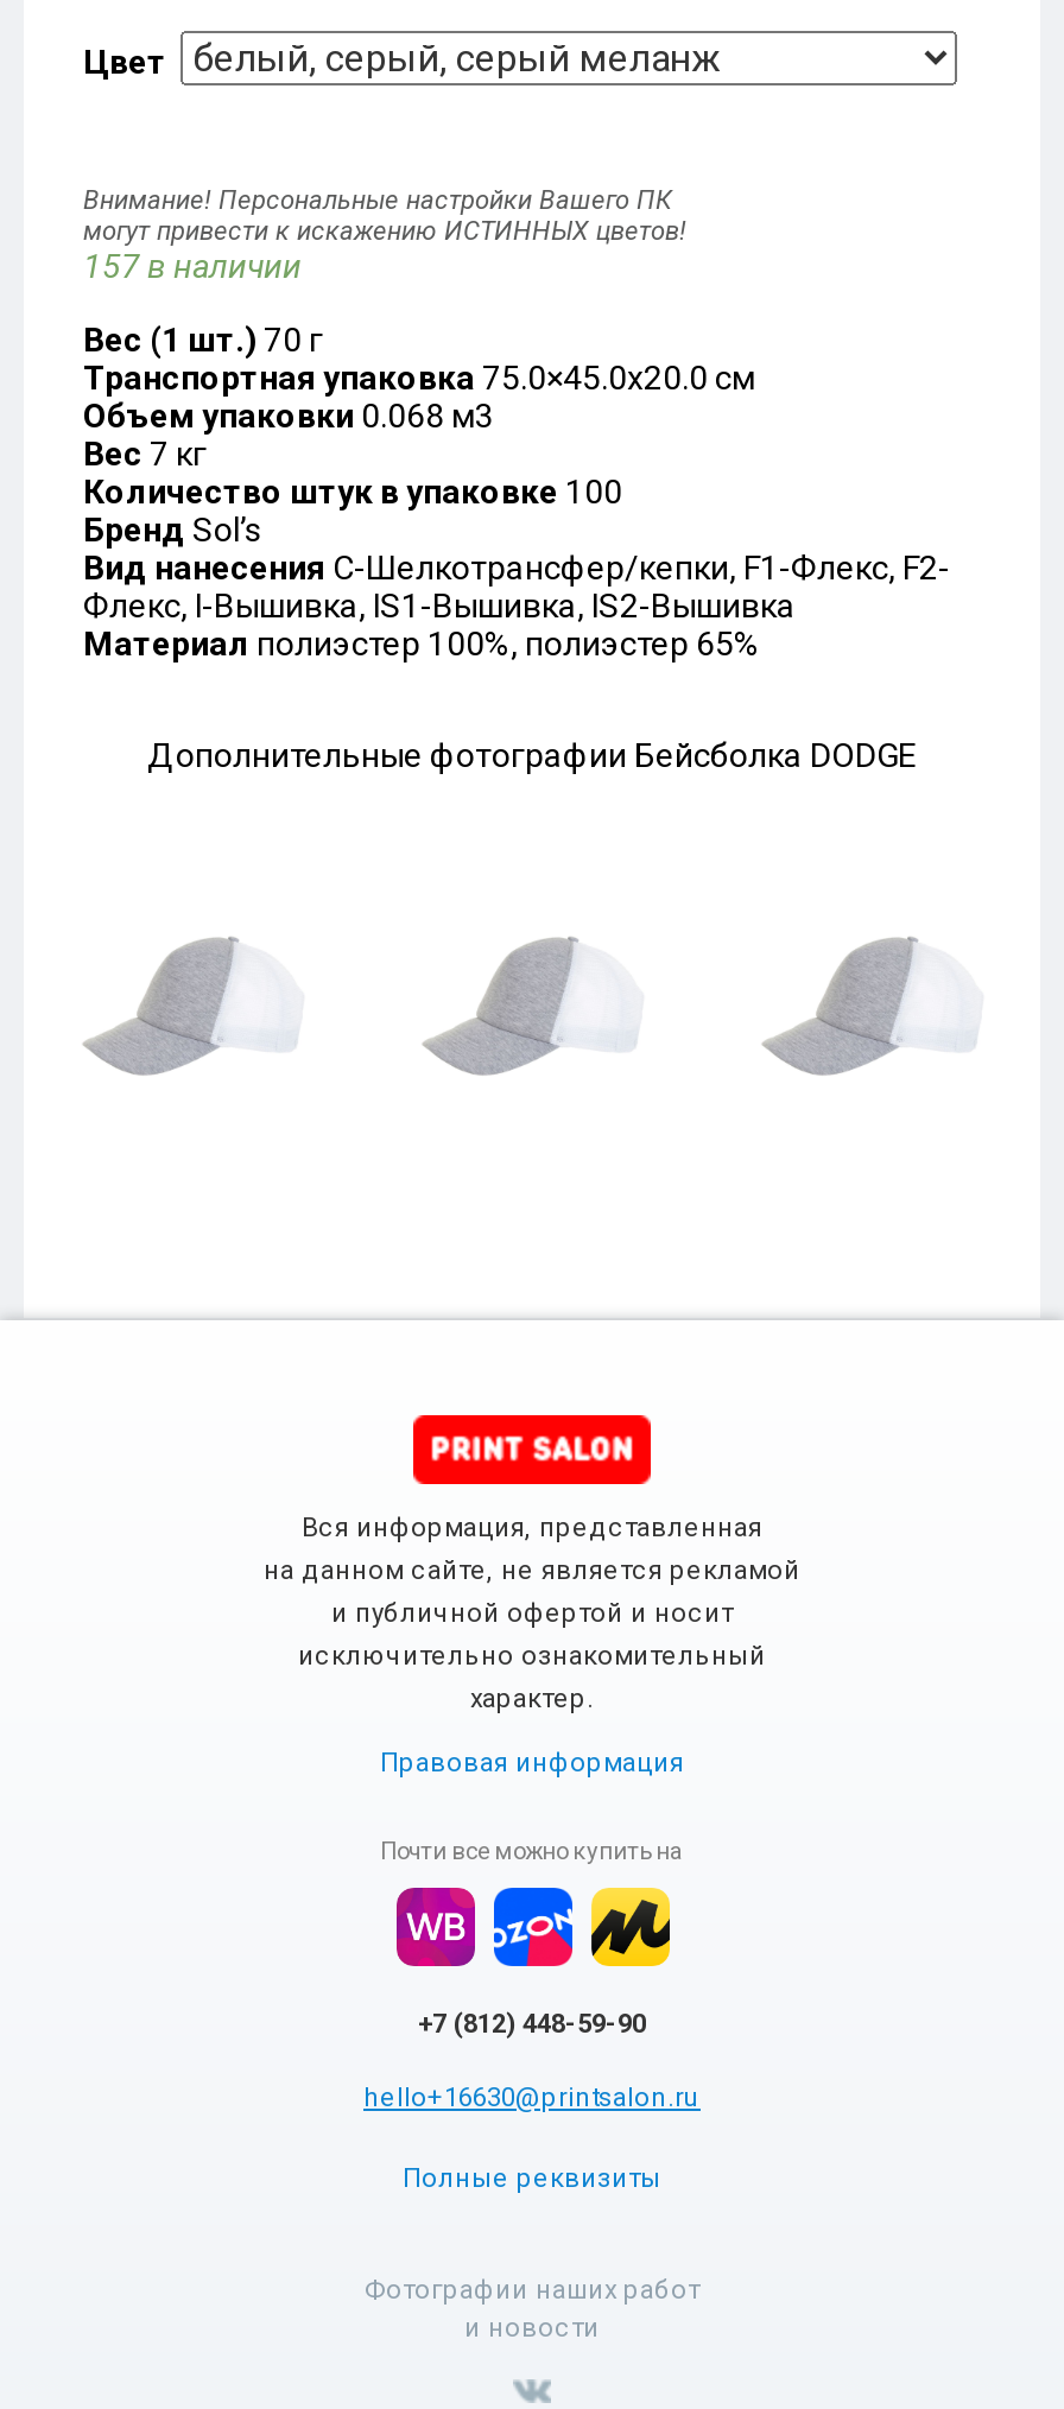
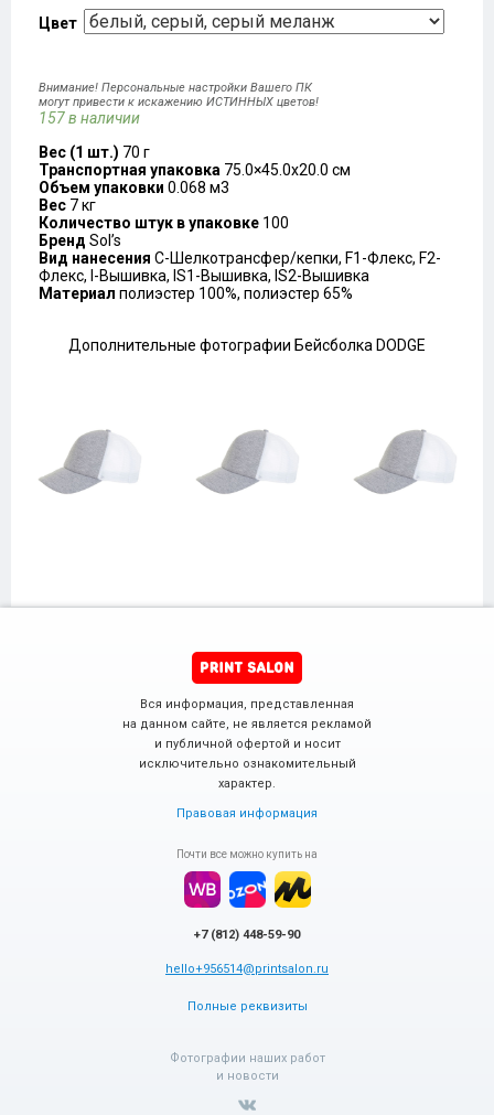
- hello+16630@printsalon.ru
+ hello+956514@printsalon.ru
